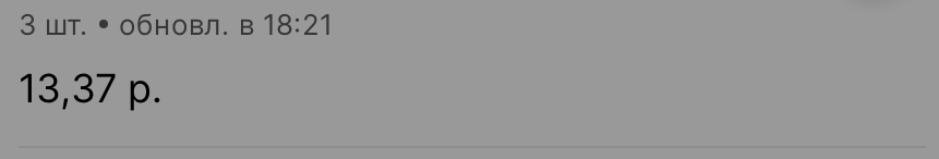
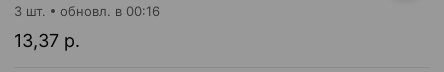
- обновл. в 18:21
+ обновл. в 00:16
